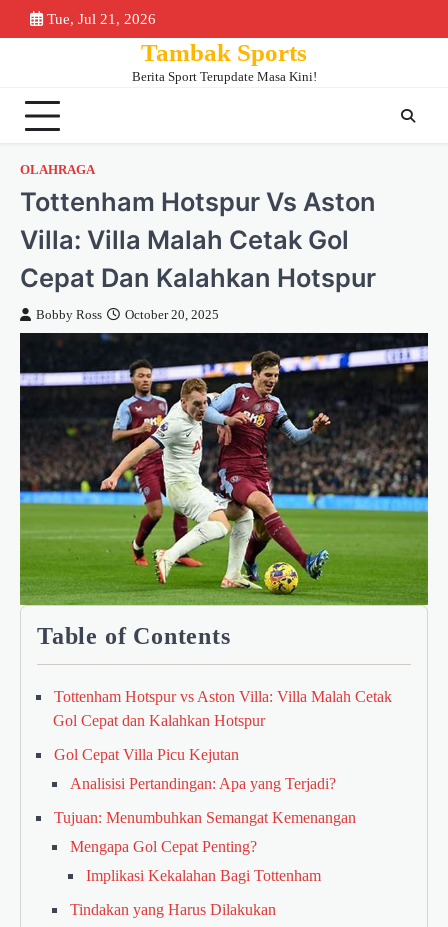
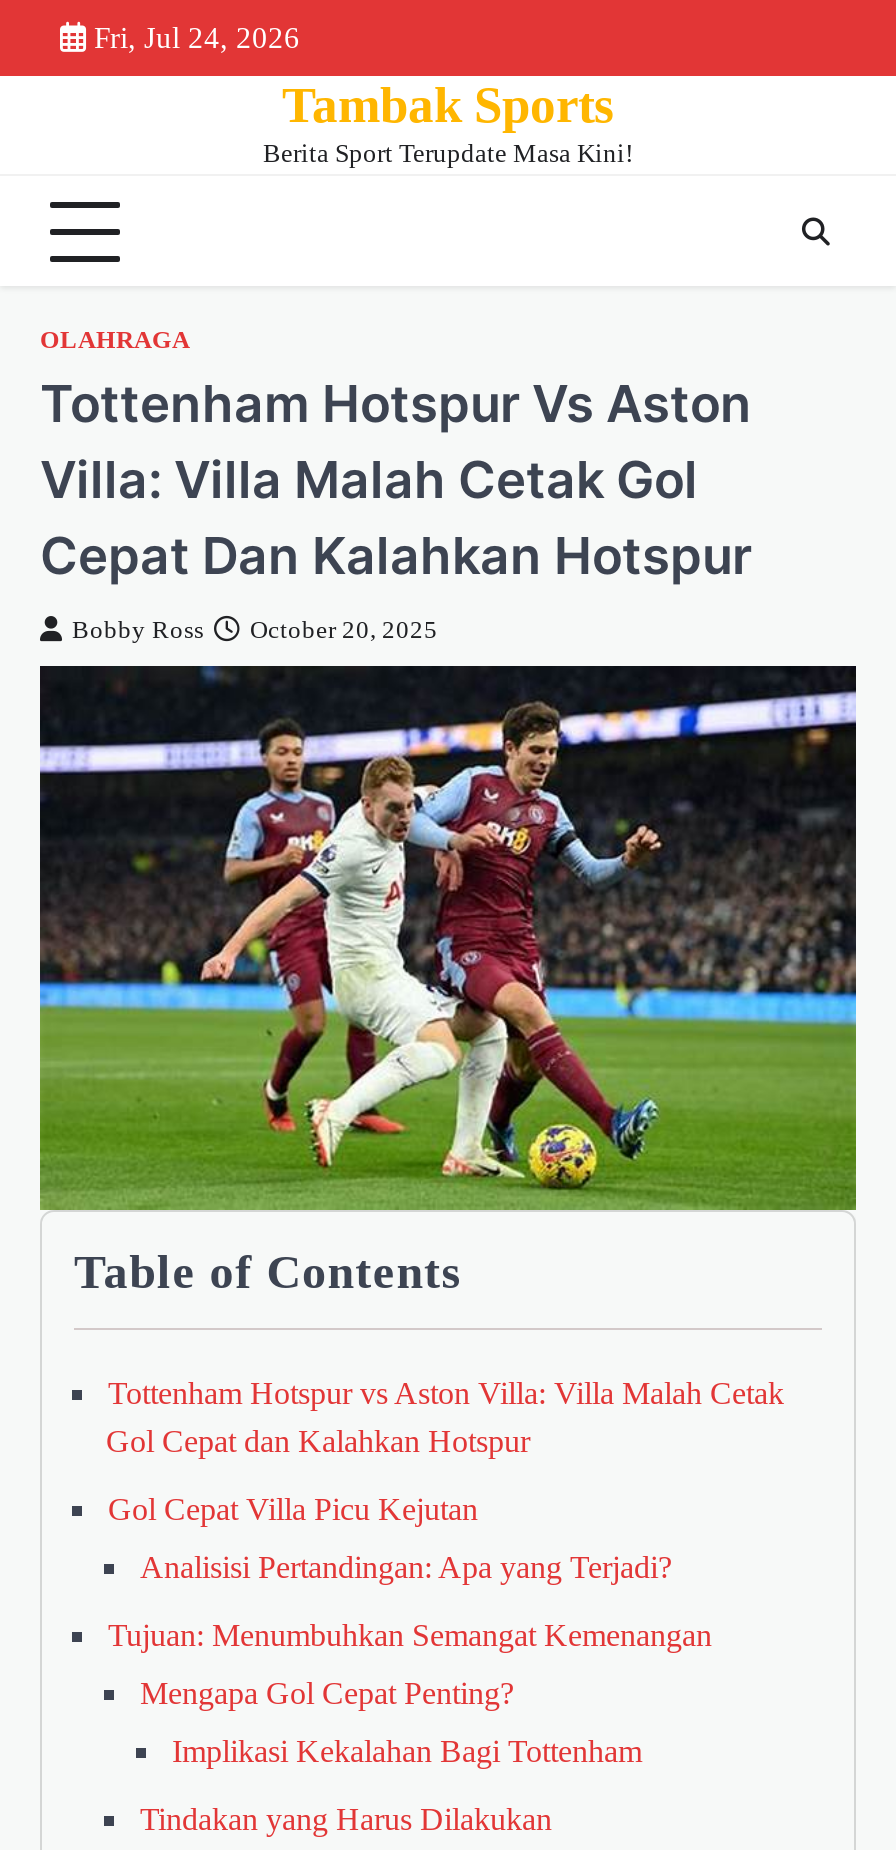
- Tue, Jul 21, 2026
+ Fri, Jul 24, 2026
